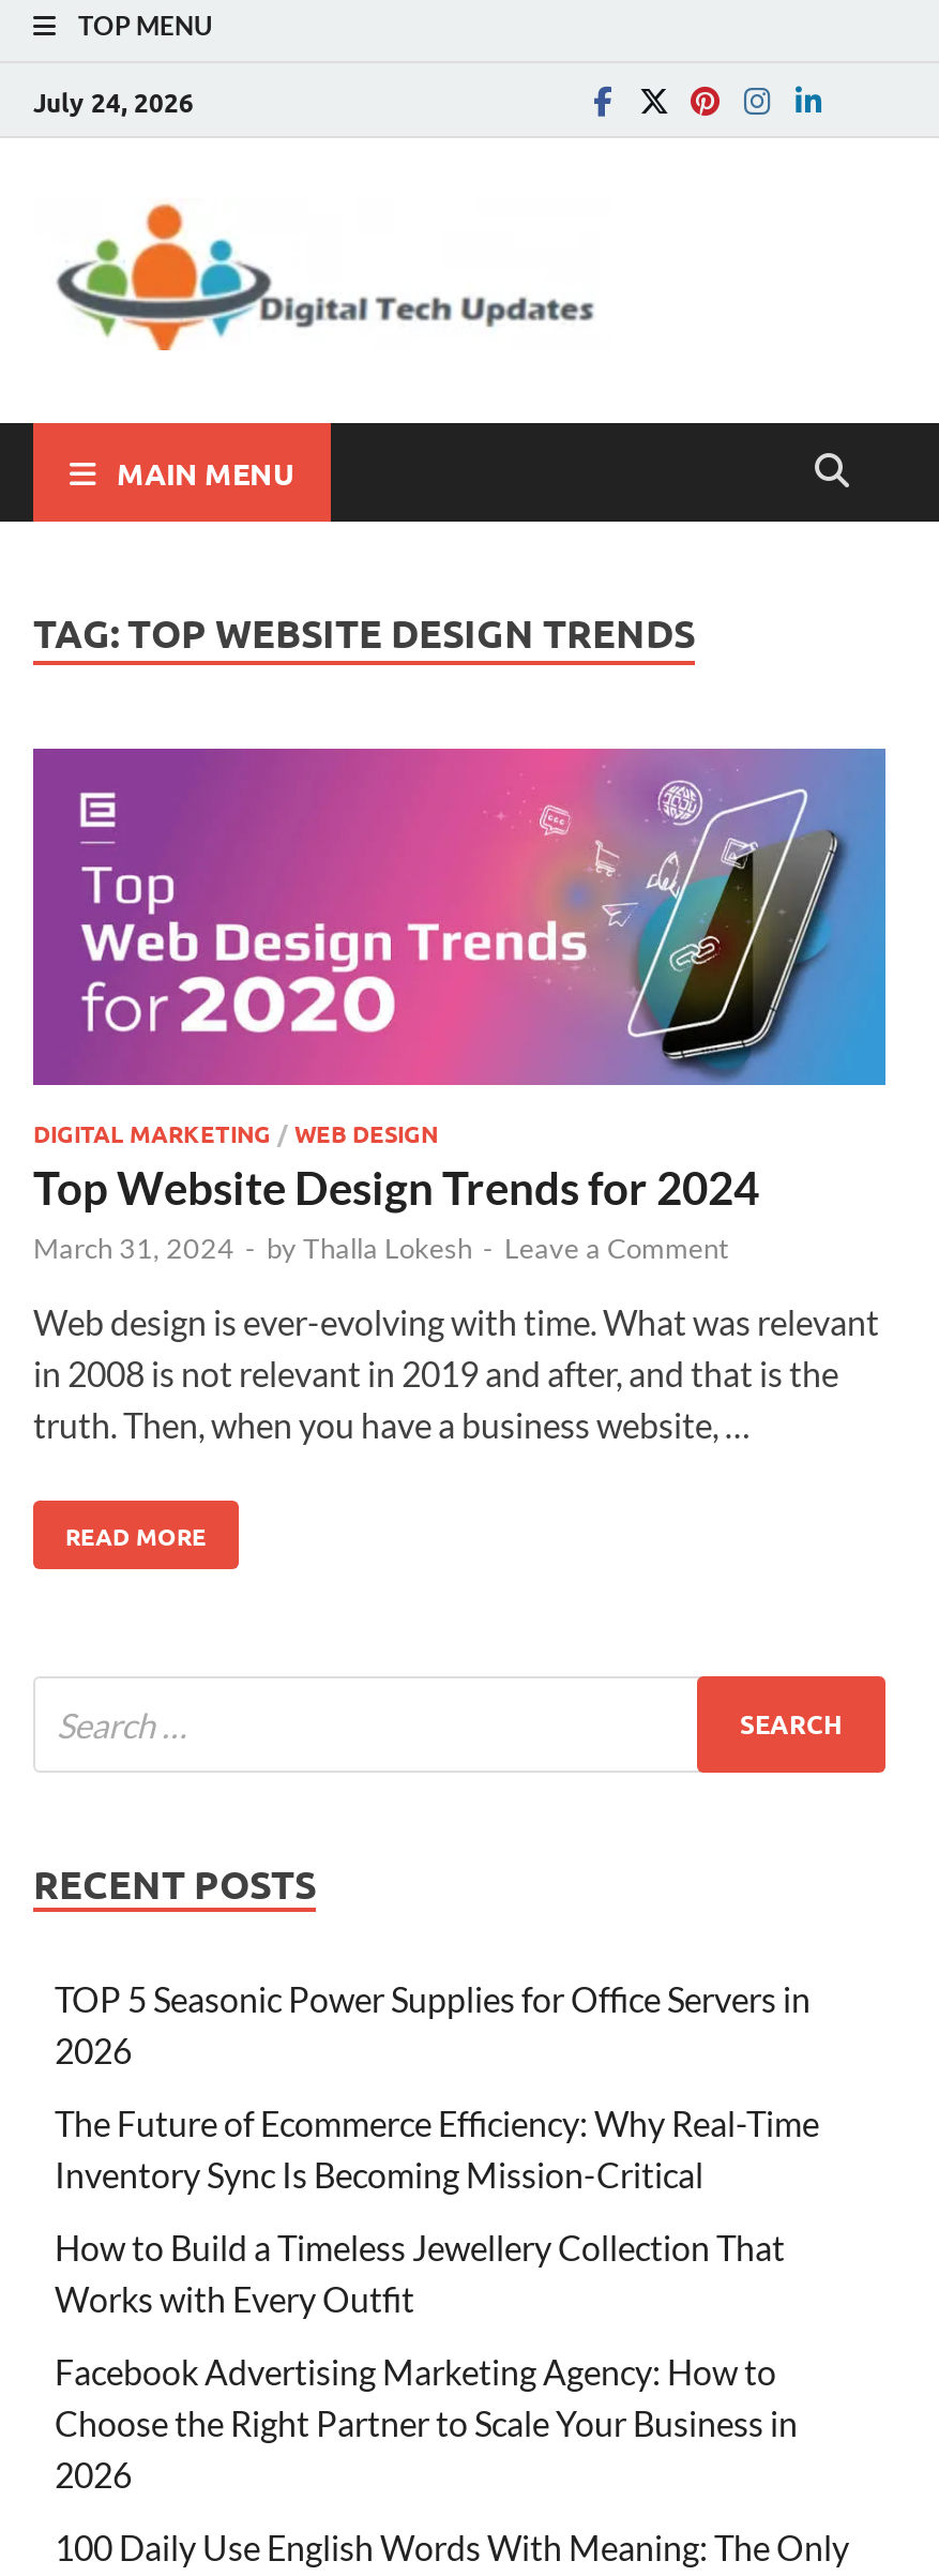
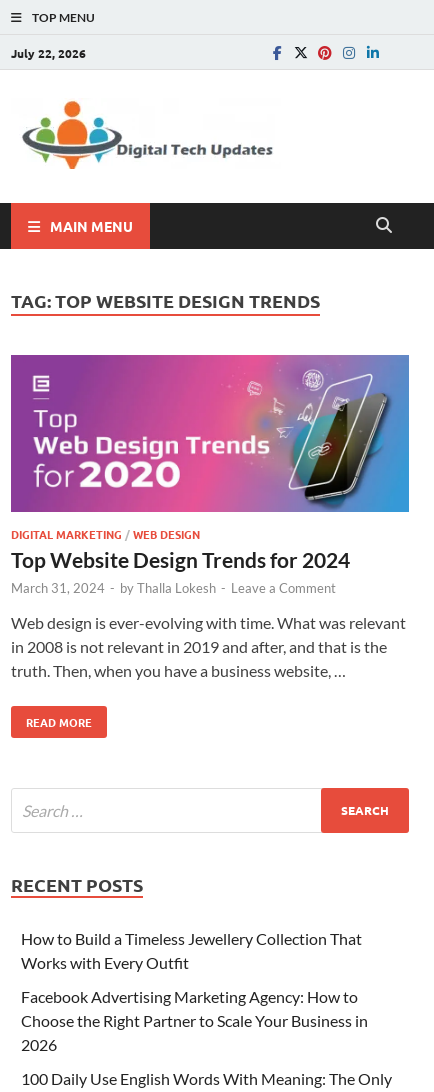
- July 24, 2026
+ July 22, 2026

- TOP 5 Seasonic Power Supplies for Office Servers in
- 2026
- The Future of Ecommerce Efficiency: Why Real-Time
- Inventory Sync Is Becoming Mission-Critical
